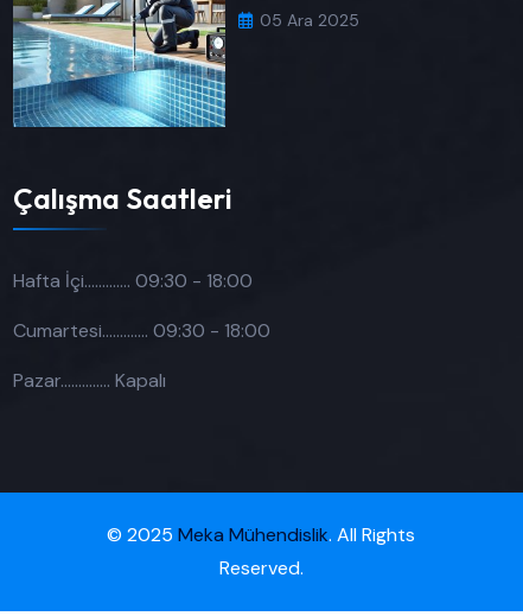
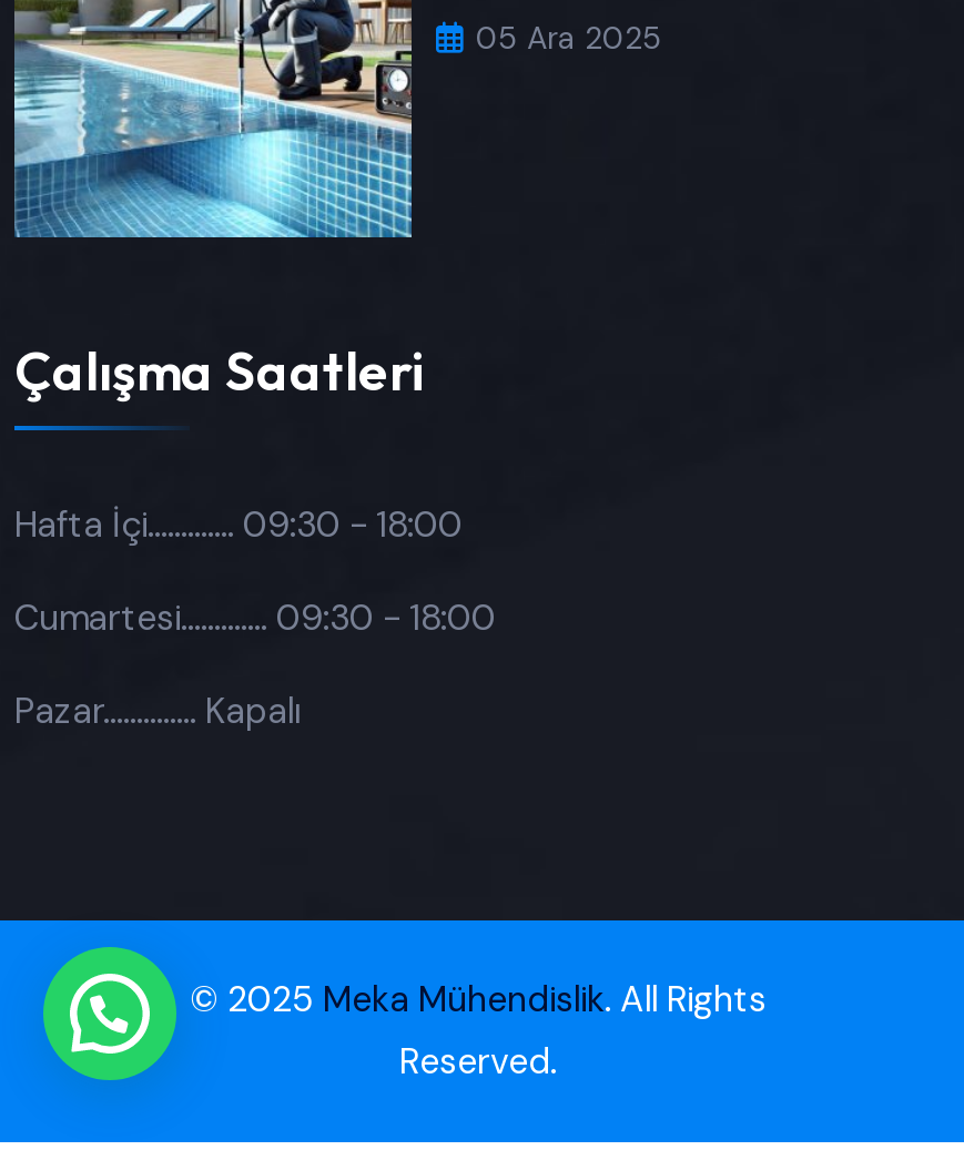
+ [image]
